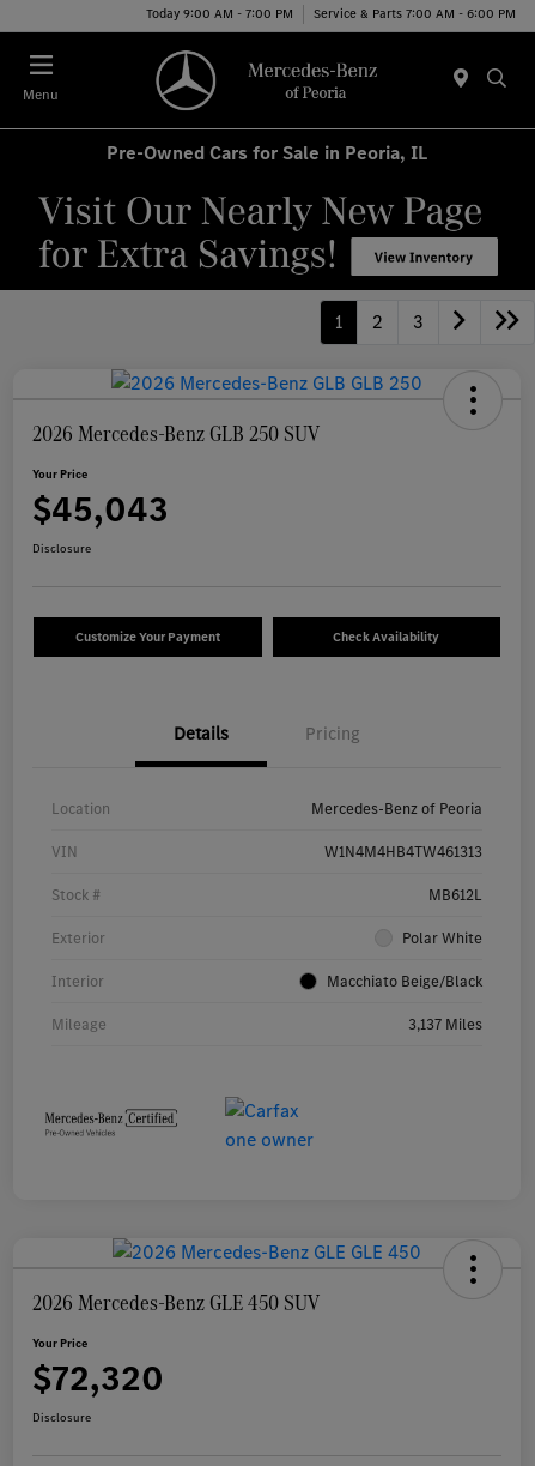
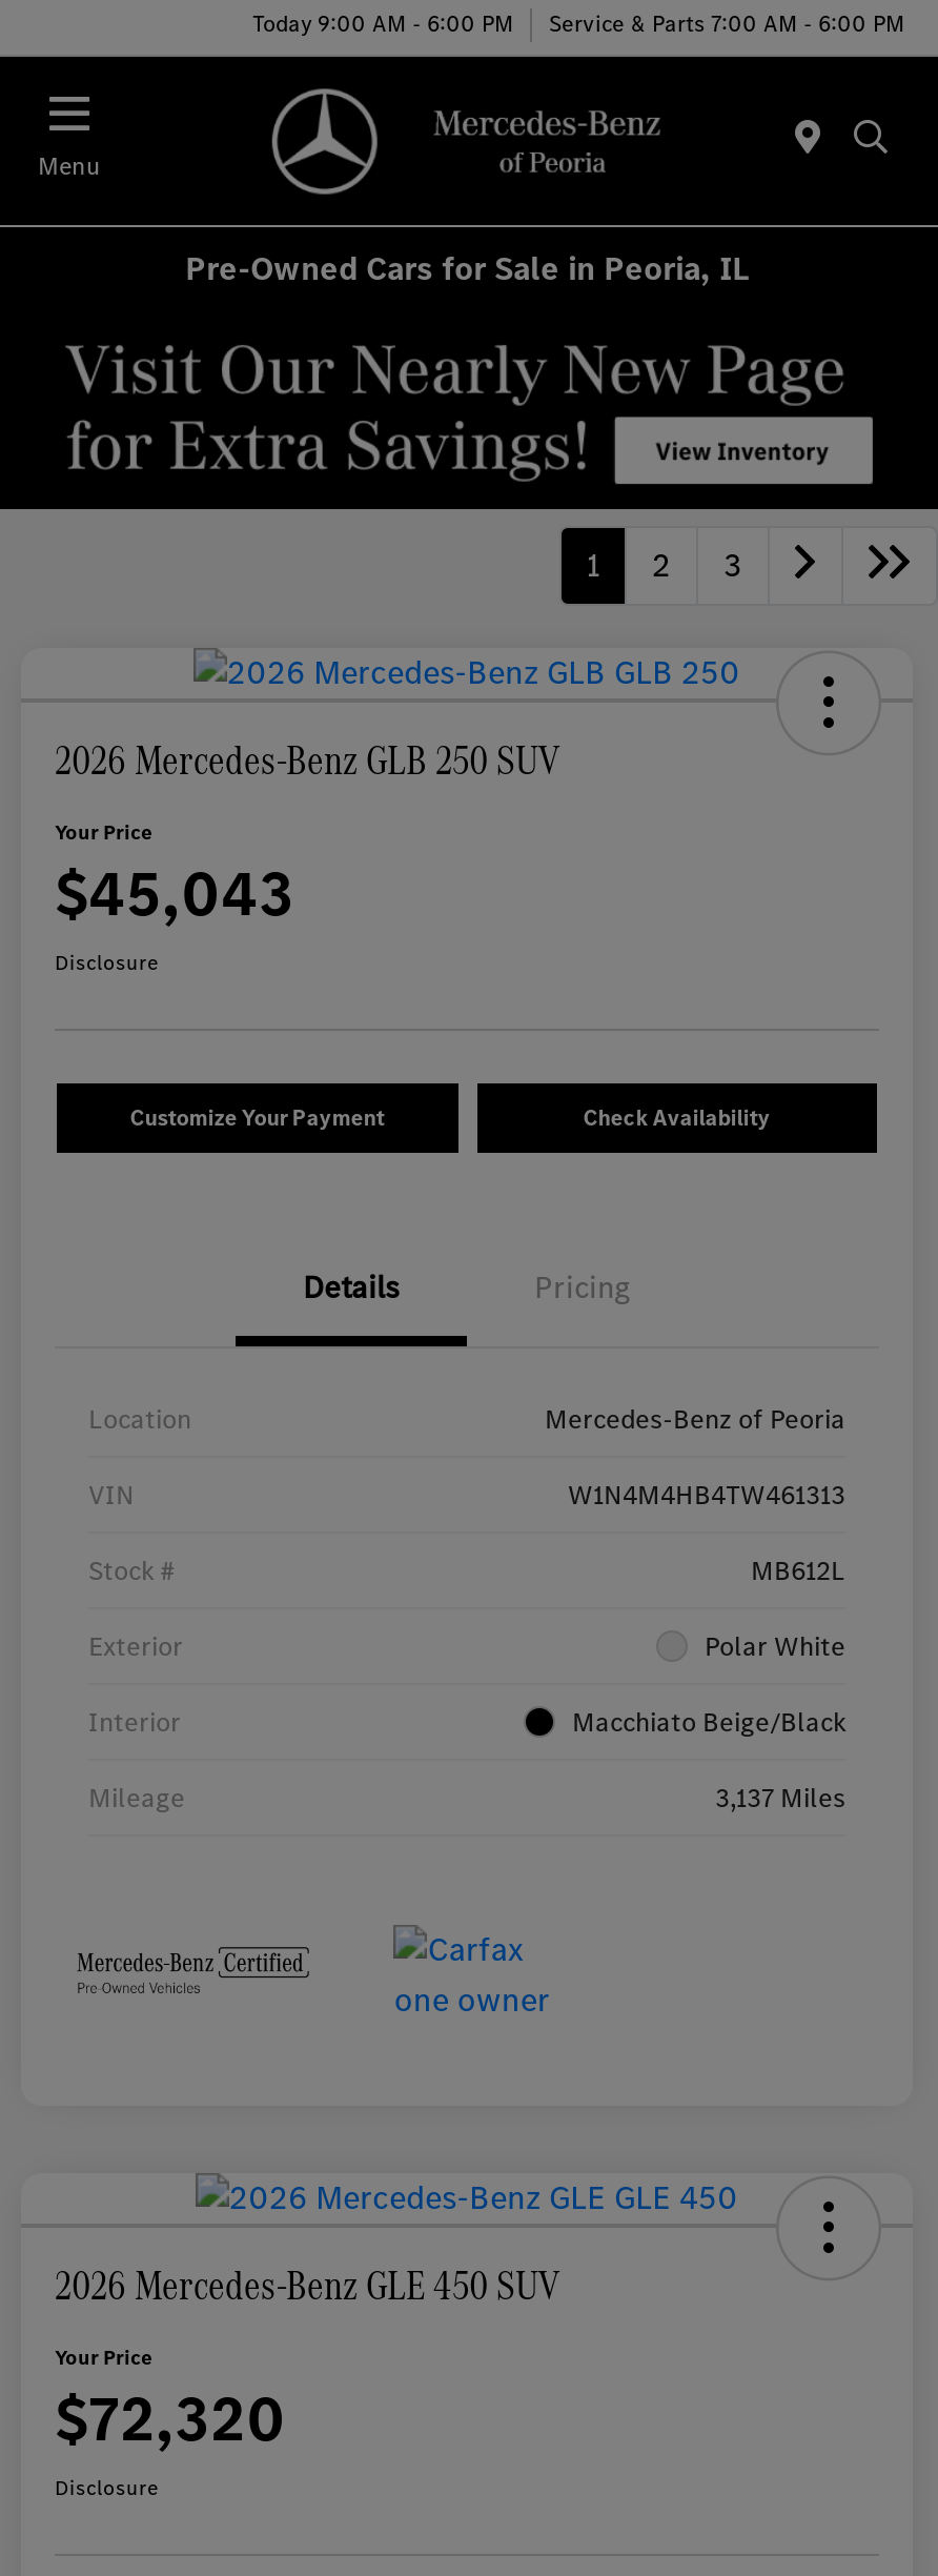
- Today 9:00 AM - 7:00 PM Service & Parts 7:00 AM - 6:00 PM
+ Today 9:00 AM - 6:00 PM Service & Parts 7:00 AM - 6:00 PM
